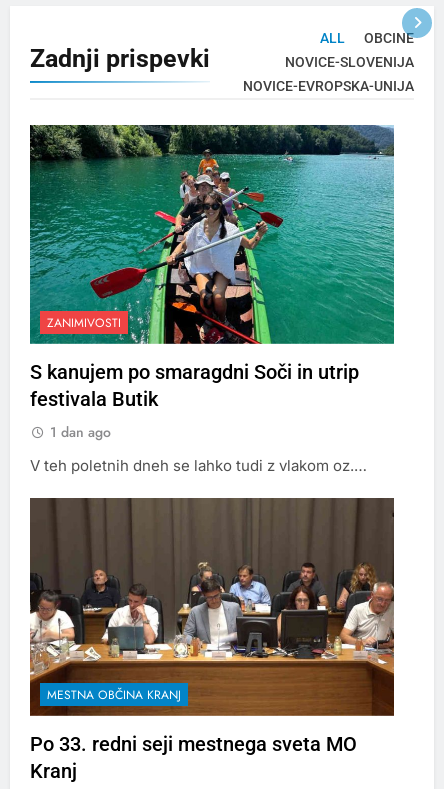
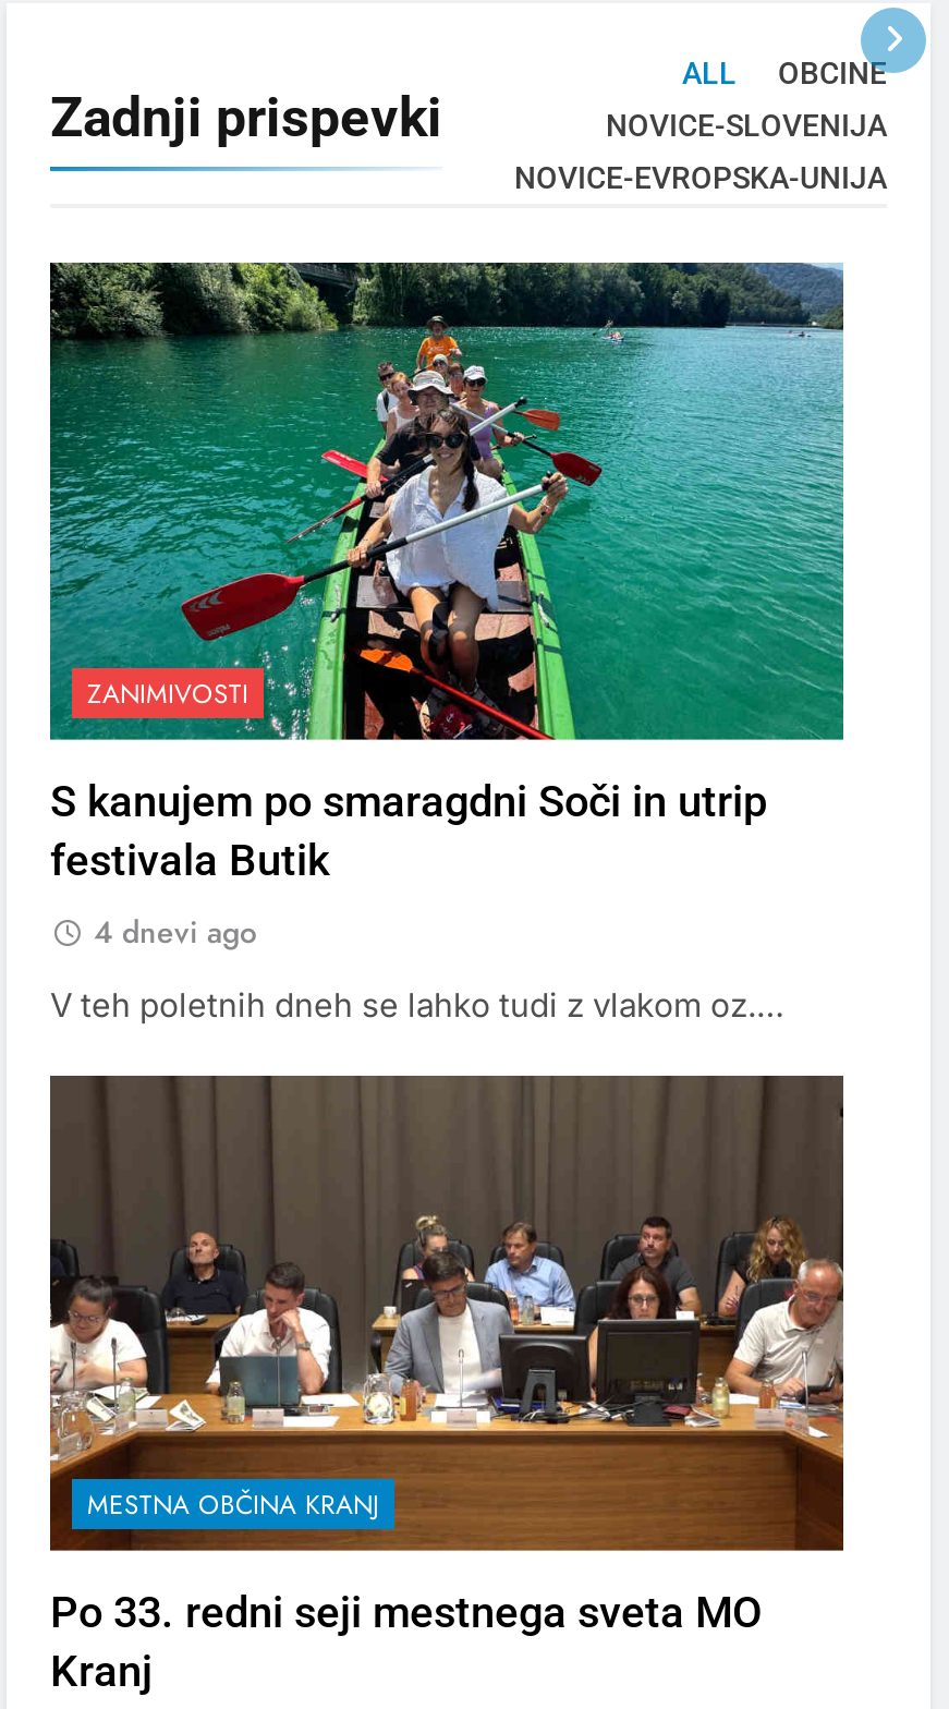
- 1 dan ago
+ 4 dnevi ago
